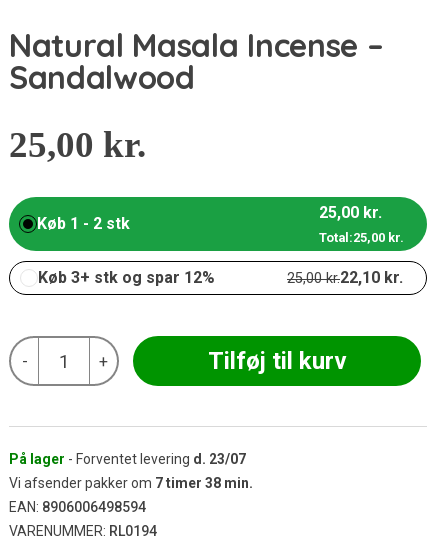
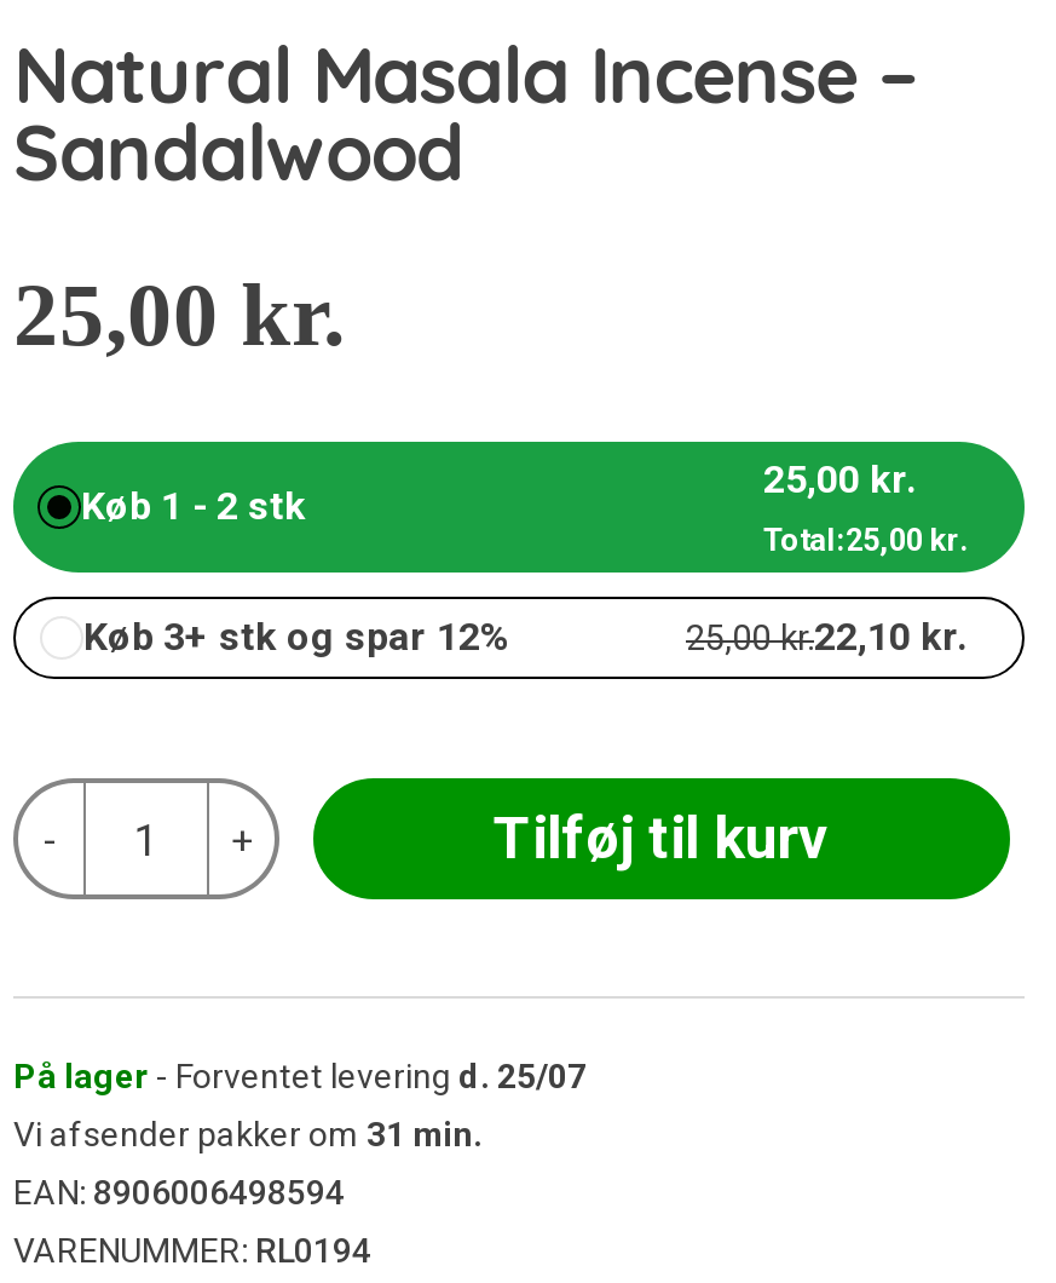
- På lager - Forventet levering d. 23/07
+ På lager - Forventet levering d. 25/07

- Vi afsender pakker om 7 timer 38 min.
+ Vi afsender pakker om 31 min.
